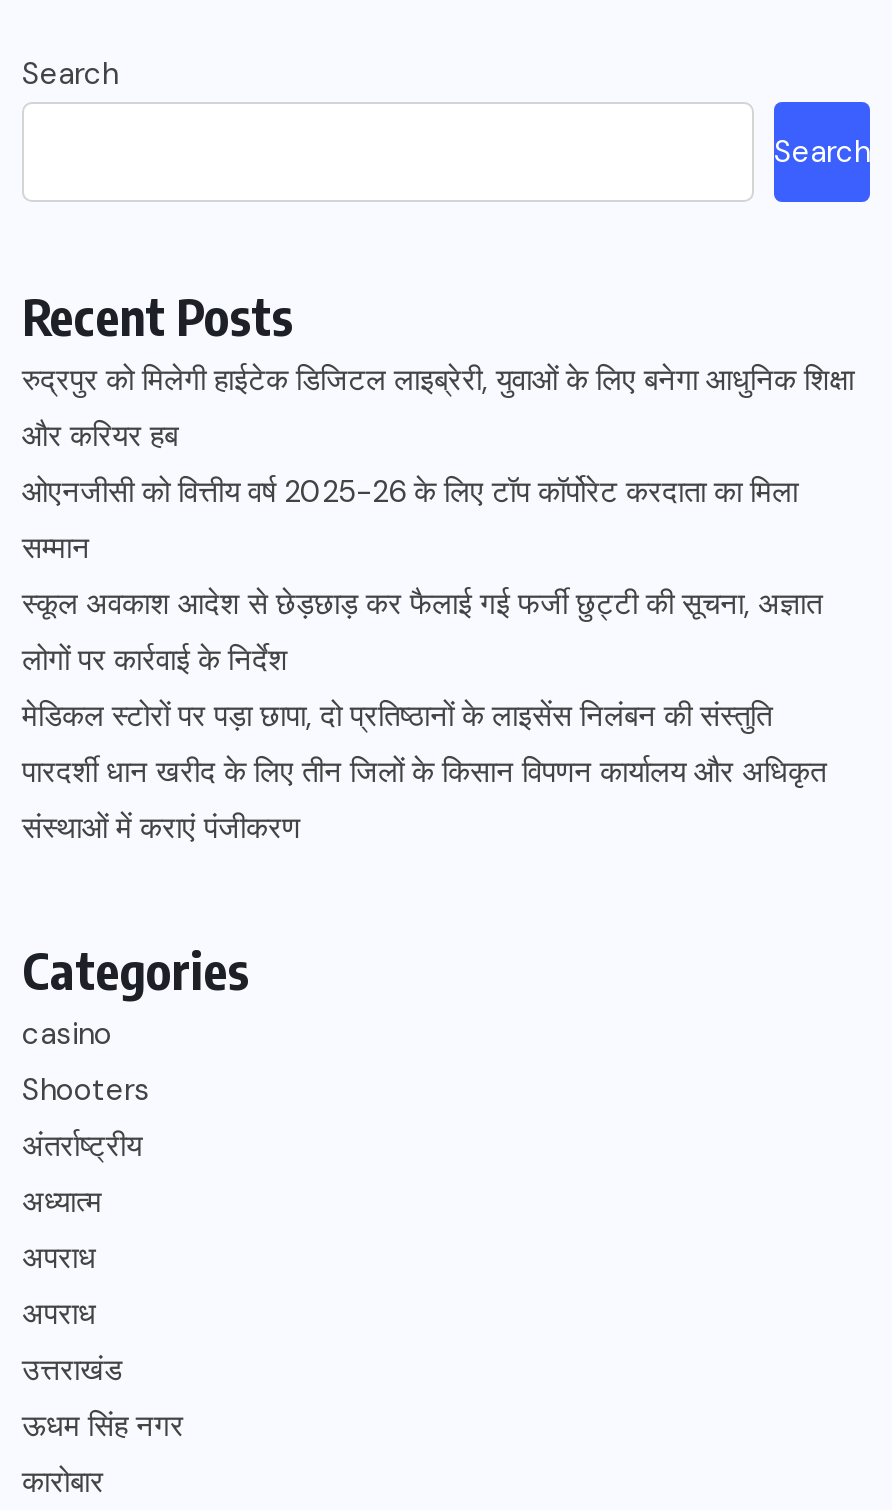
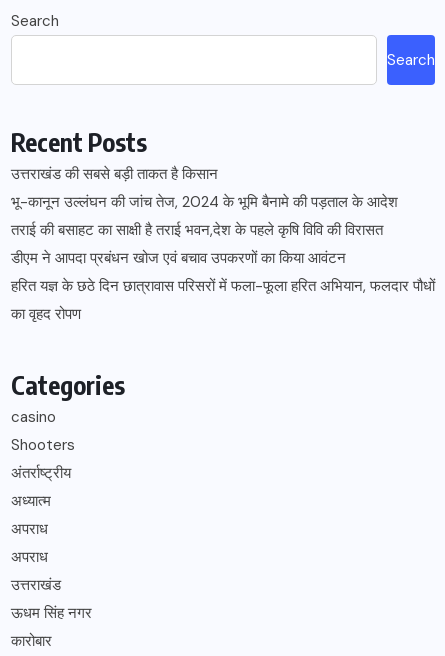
- रुद्रपुर को मिलेगी हाईटेक डिजिटल लाइब्रेरी, युवाओं के लिए बनेगा आधुनिक शिक्षा
- और करियर हब
- ओएनजीसी को वित्तीय वर्ष 2025-26 के लिए टॉप कॉर्पोरेट करदाता का मिला
- सम्मान
- स्कूल अवकाश आदेश से छेड़छाड़ कर फैलाई गई फर्जी छुट्टी की सूचना, अज्ञात
- लोगों पर कार्रवाई के निर्देश
- मेडिकल स्टोरों पर पड़ा छापा, दो प्रतिष्ठानों के लाइसेंस निलंबन की संस्तुति
- पारदर्शी धान खरीद के लिए तीन जिलों के किसान विपणन कार्यालय और अधिकृत
- संस्थाओं में कराएं पंजीकरण
+ उत्तराखंड की सबसे बड़ी ताकत है किसान
+ भू-कानून उल्लंघन की जांच तेज, 2024 के भूमि बैनामे की पड़ताल के आदेश
+ तराई की बसाहट का साक्षी है तराई भवन,देश के पहले कृषि विवि की विरासत
+ डीएम ने आपदा प्रबंधन खोज एवं बचाव उपकरणों का किया आवंटन
+ हरित यज्ञ के छठे दिन छात्रावास परिसरों में फला-फूला हरित अभियान, फलदार पौधों
+ का वृहद रोपण
